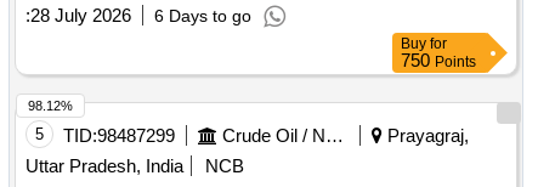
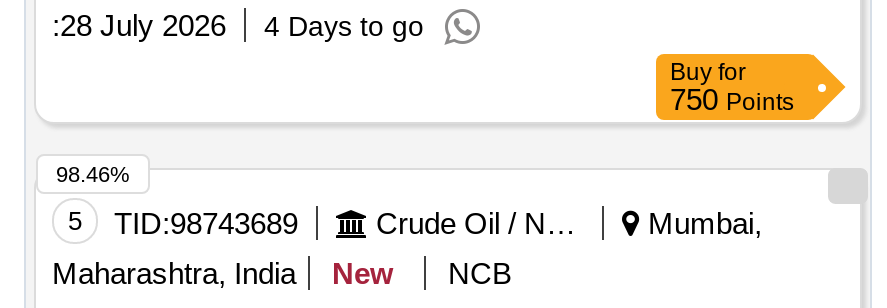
- :28 July 2026 6 Days to go
+ :28 July 2026 4 Days to go

- 98.12%
+ 98.46%

- 5 TID:98487299
+ 5 TID:98743689

- Prayagraj,
+ Mumbai,

- Uttar Pradesh, India
+ Maharashtra, India
+ New
